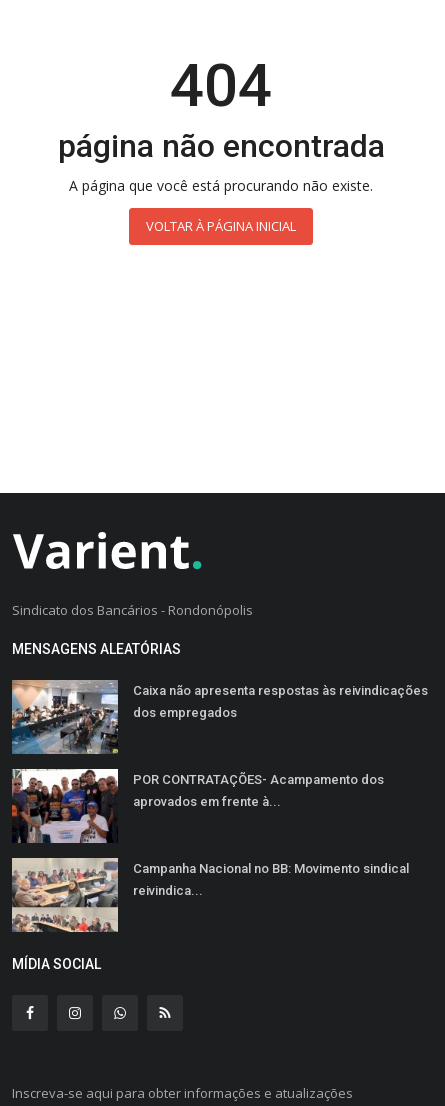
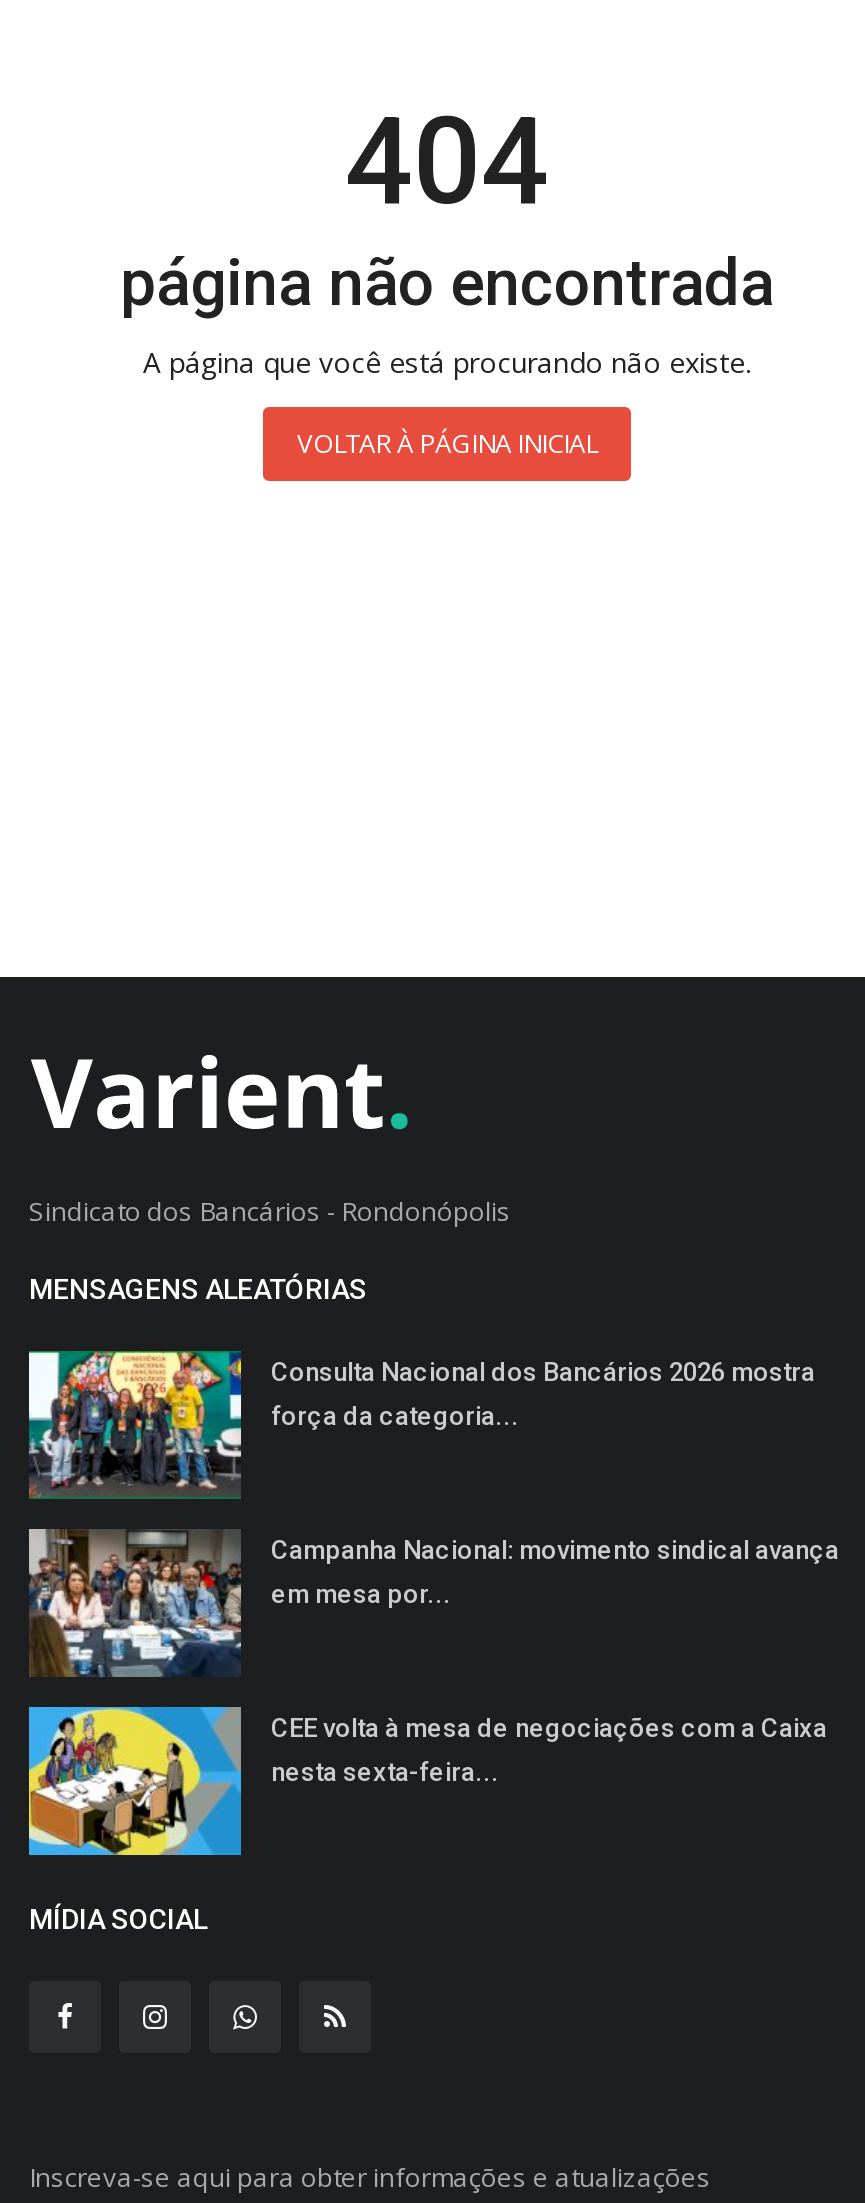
- [image]
- Caixa não apresenta respostas às reivindicações
+ [image]
+ Consulta Nacional dos Bancários 2026 mostra

- dos empregados
+ força da categoria...

- [image]
- POR CONTRATAÇÕES- Acampamento dos
+ [image]
+ Campanha Nacional: movimento sindical avança

- aprovados em frente à...
+ em mesa por...

- [image]
- Campanha Nacional no BB: Movimento sindical
+ [image]
+ CEE volta à mesa de negociações com a Caixa

- reivindica...
+ nesta sexta-feira...
